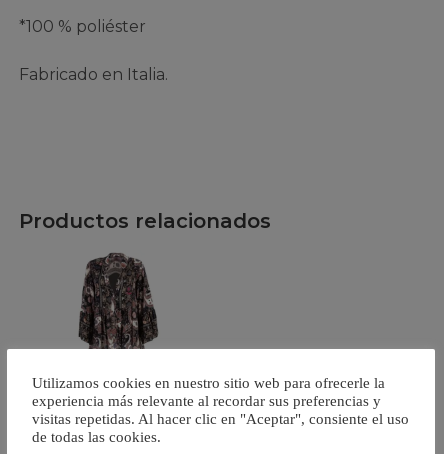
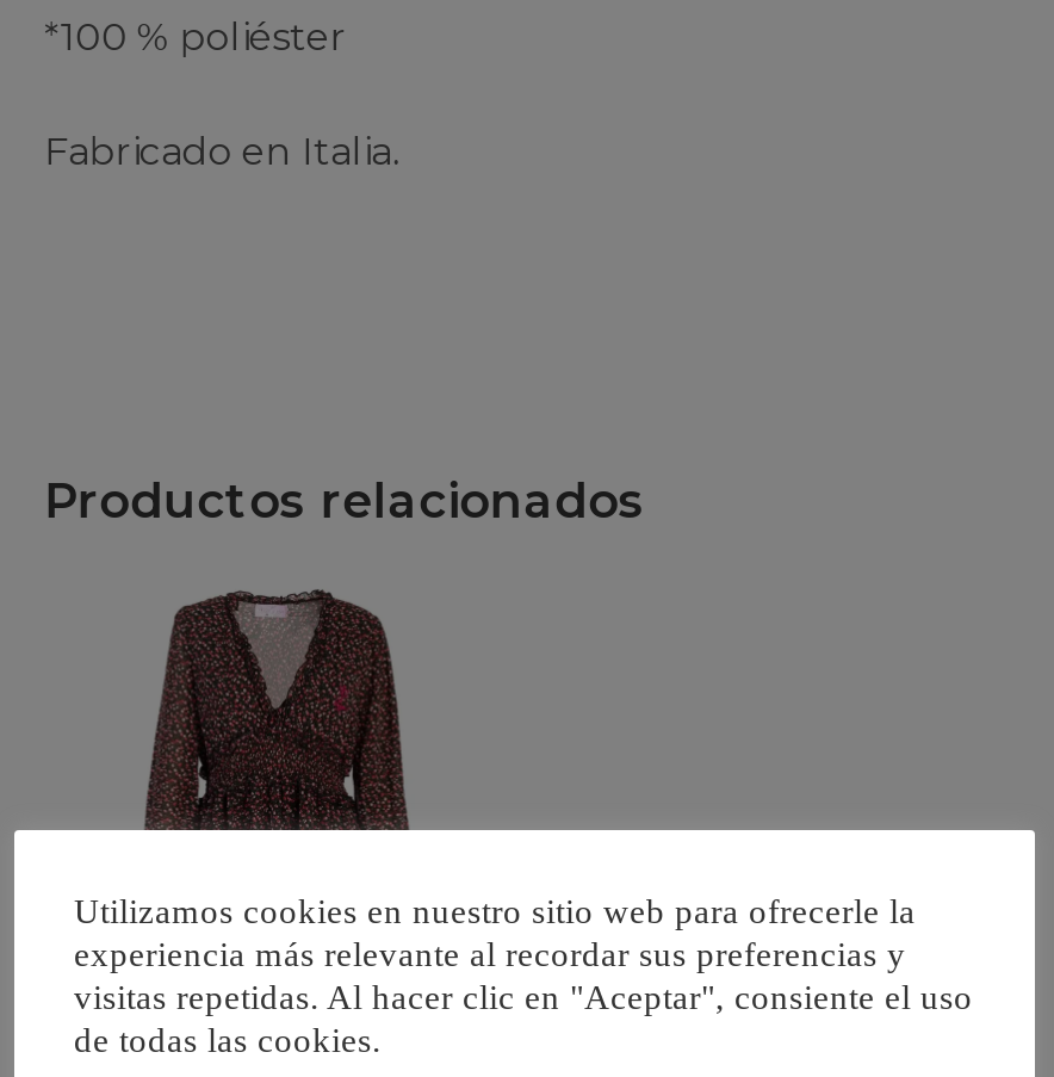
- [image]
+ [image]
